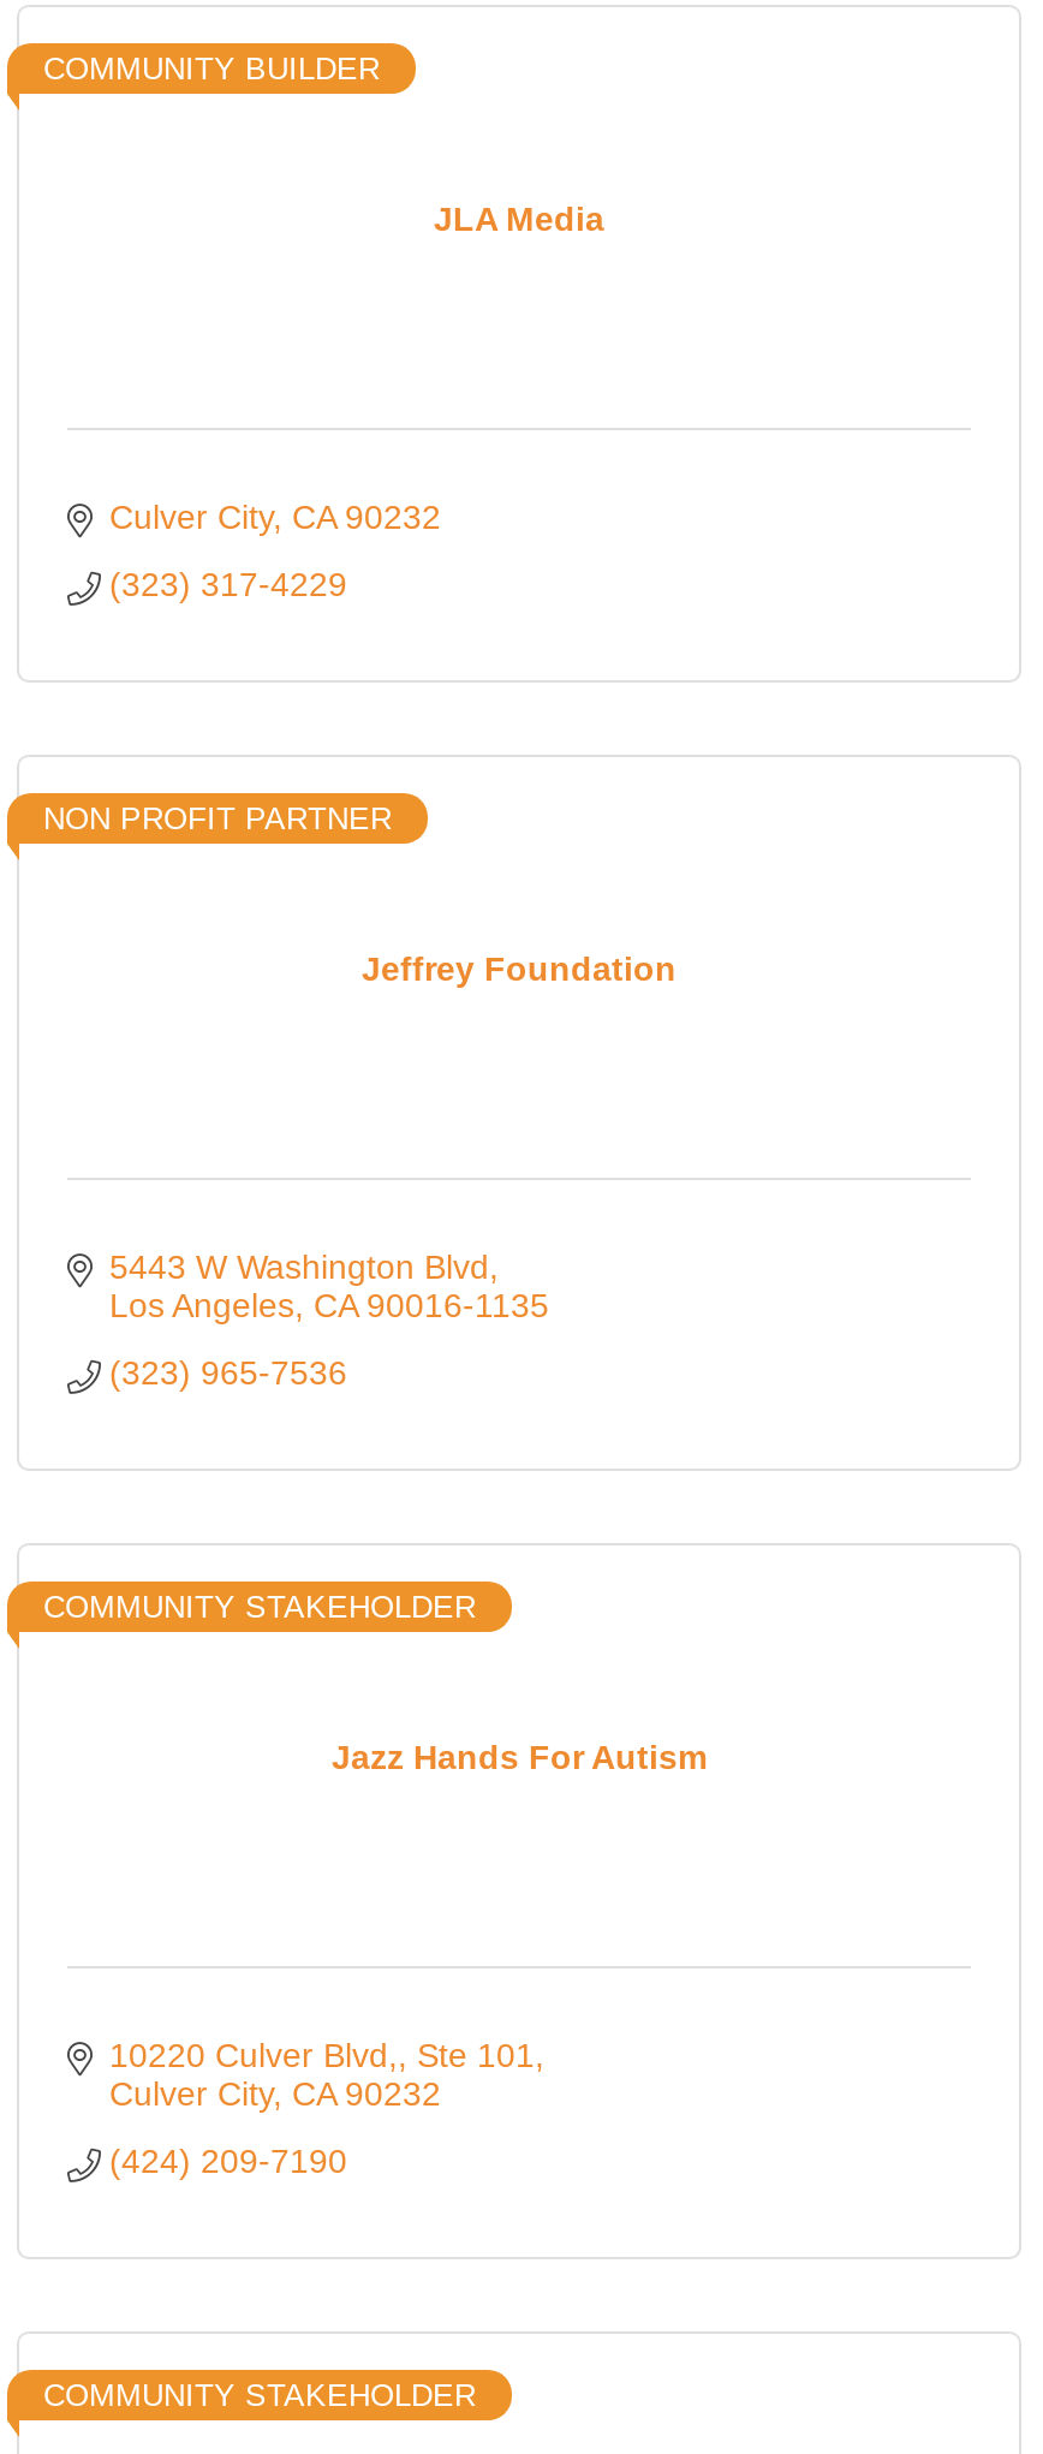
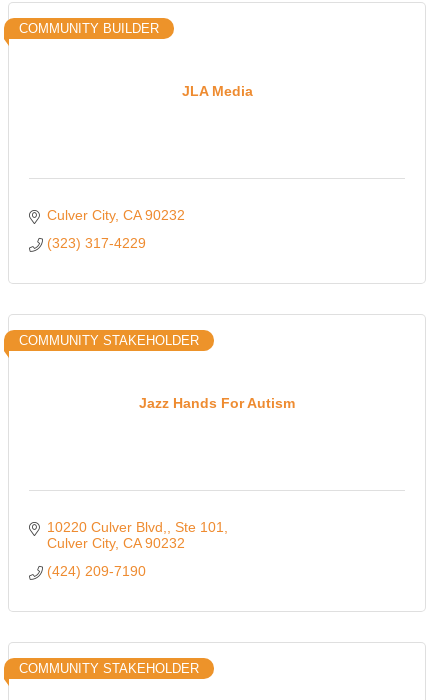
- NON PROFIT PARTNER

- Jeffrey Foundation

- 5443 W Washington Blvd
- Los Angeles CA 90016-1135
- (323) 965-7536
